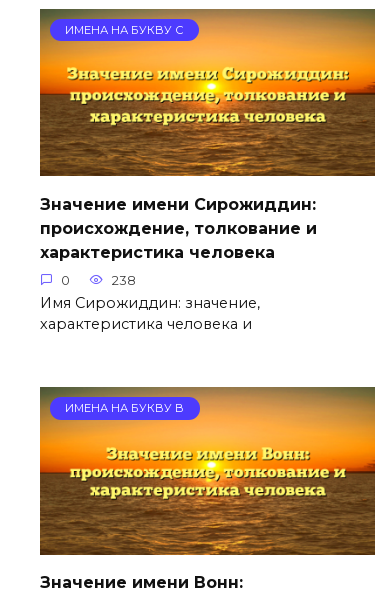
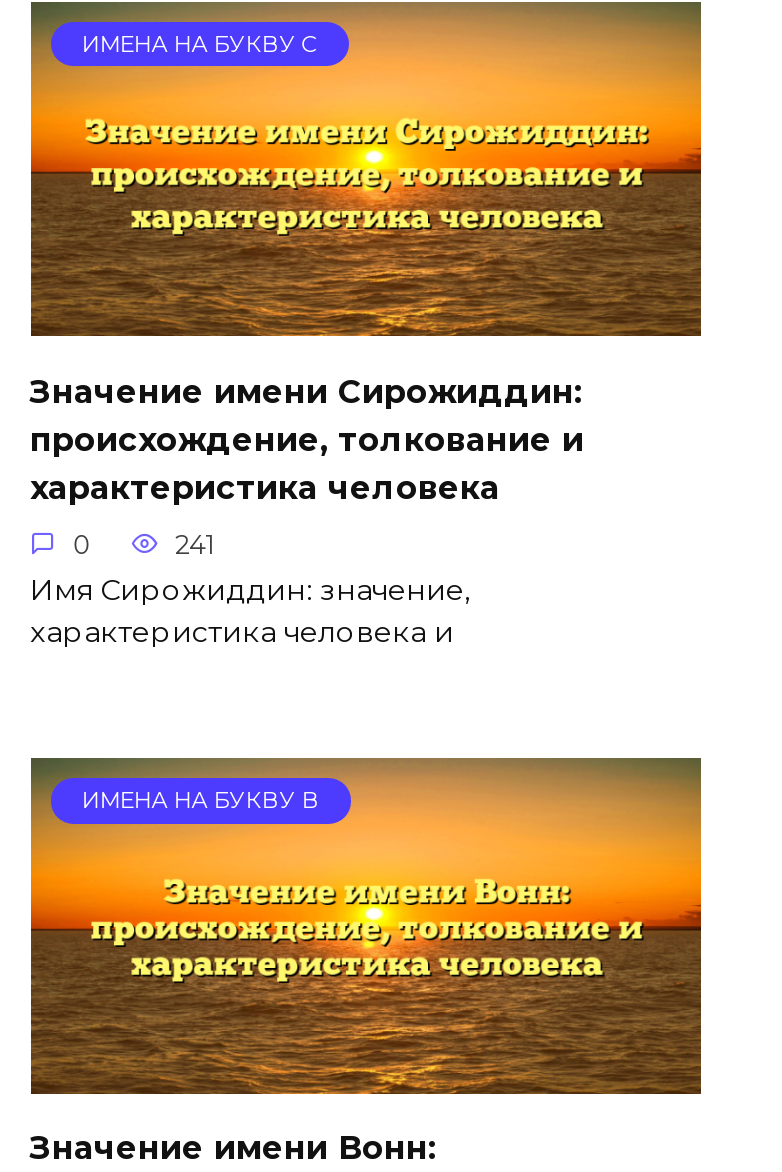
- 238
+ 241
